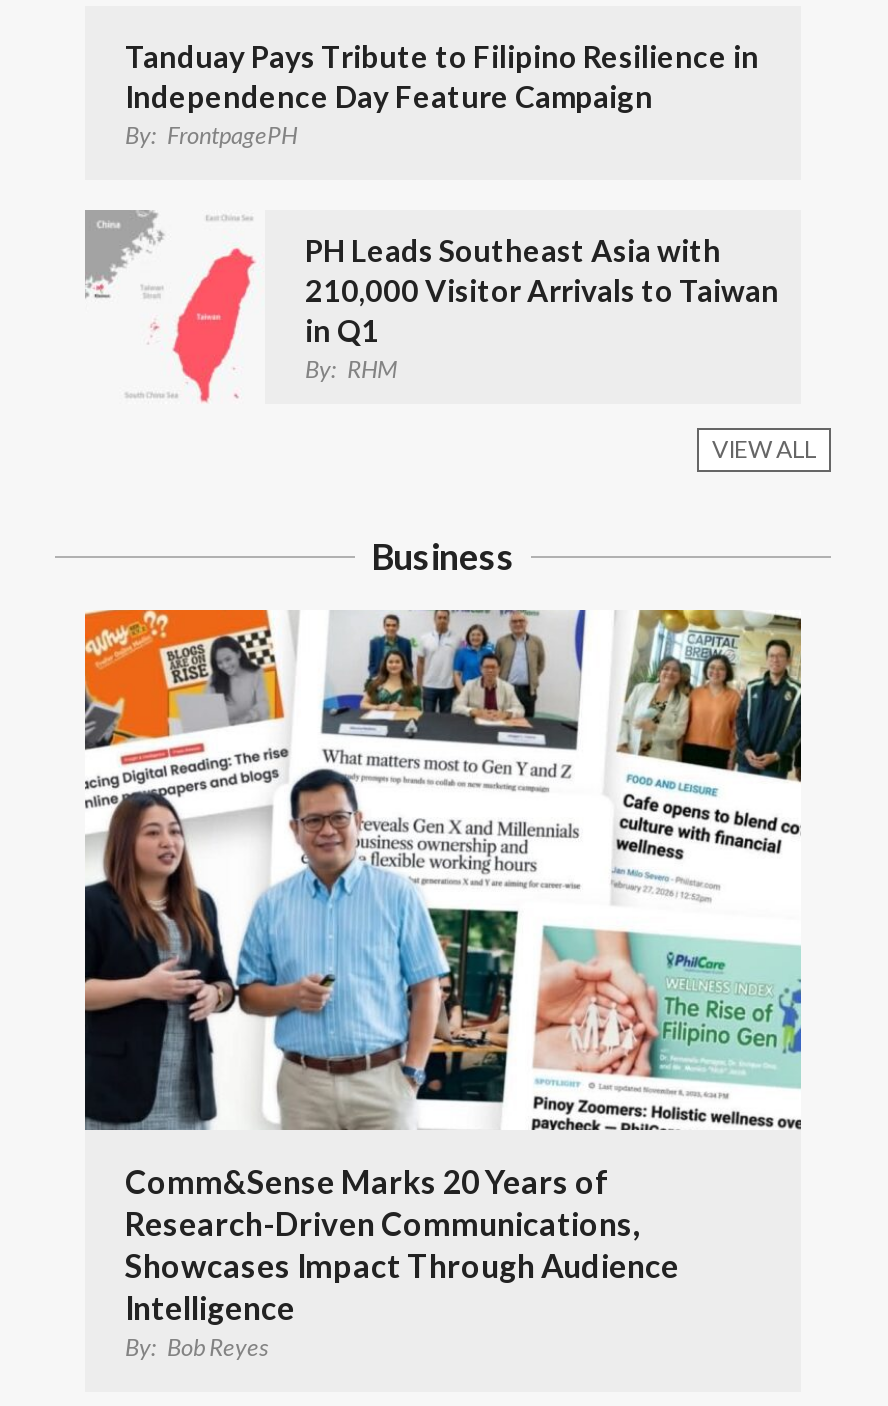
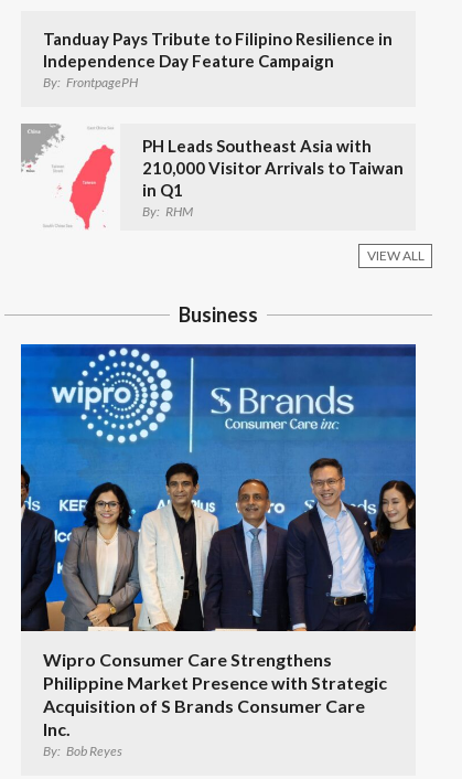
- [image]
- Comm&Sense Marks 20 Years of
- Research-Driven Communications,
- Showcases Impact Through Audience
- Intelligence
+ [image]
+ Wipro Consumer Care Strengthens
+ Philippine Market Presence with Strategic
+ Acquisition of S Brands Consumer Care
+ Inc.
